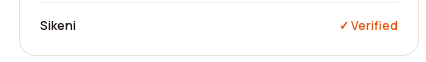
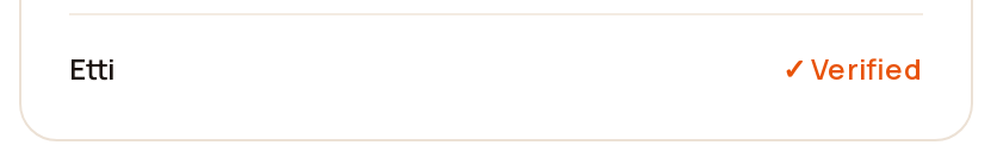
- Sikeni
+ Etti
